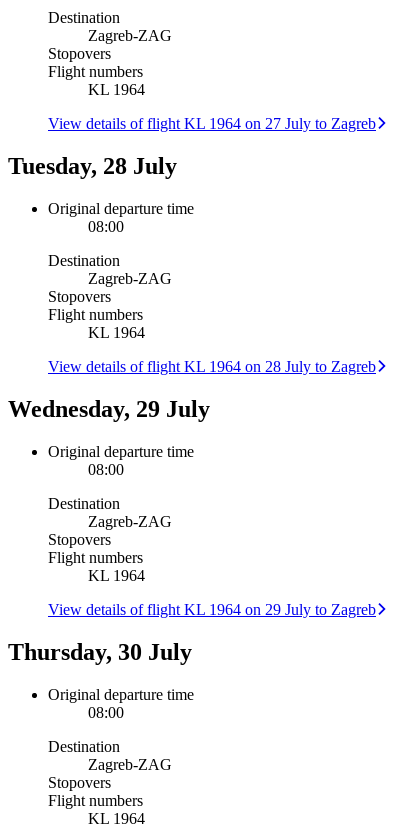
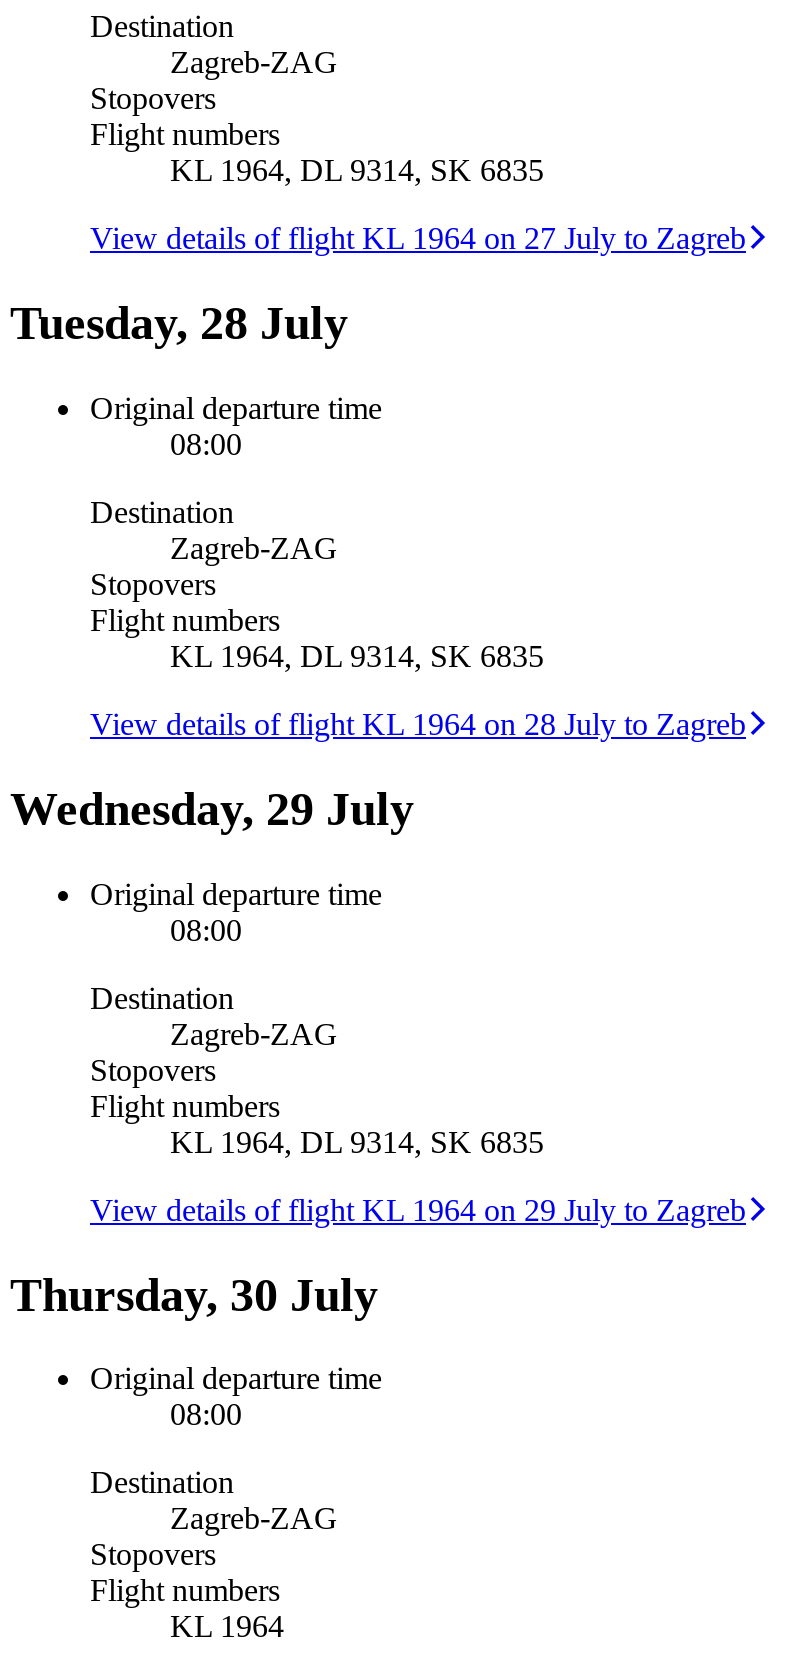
- KL 1964
+ KL 1964, DL 9314, SK 6835

- KL 1964
+ KL 1964, DL 9314, SK 6835

- KL 1964
+ KL 1964, DL 9314, SK 6835
